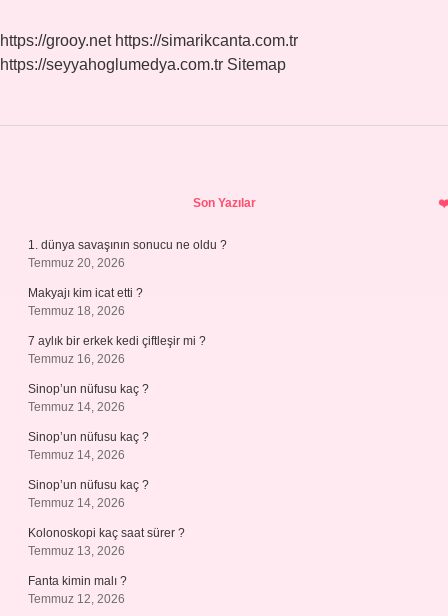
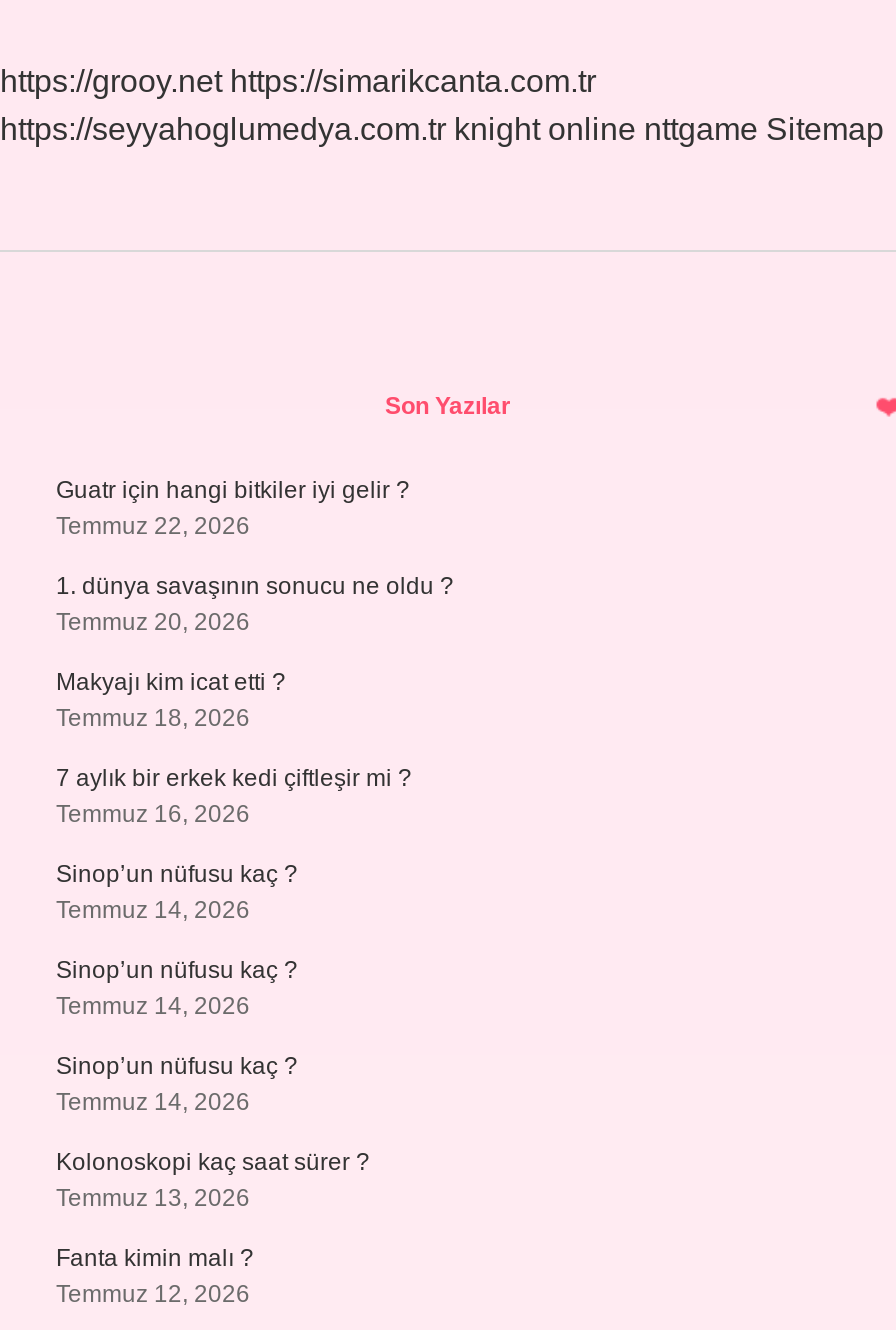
- https://seyyahoglumedya.com.tr Sitemap
+ https://seyyahoglumedya.com.tr knight online nttgame Sitemap

+ Guatr için hangi bitkiler iyi gelir ?
+ Temmuz 22, 2026
